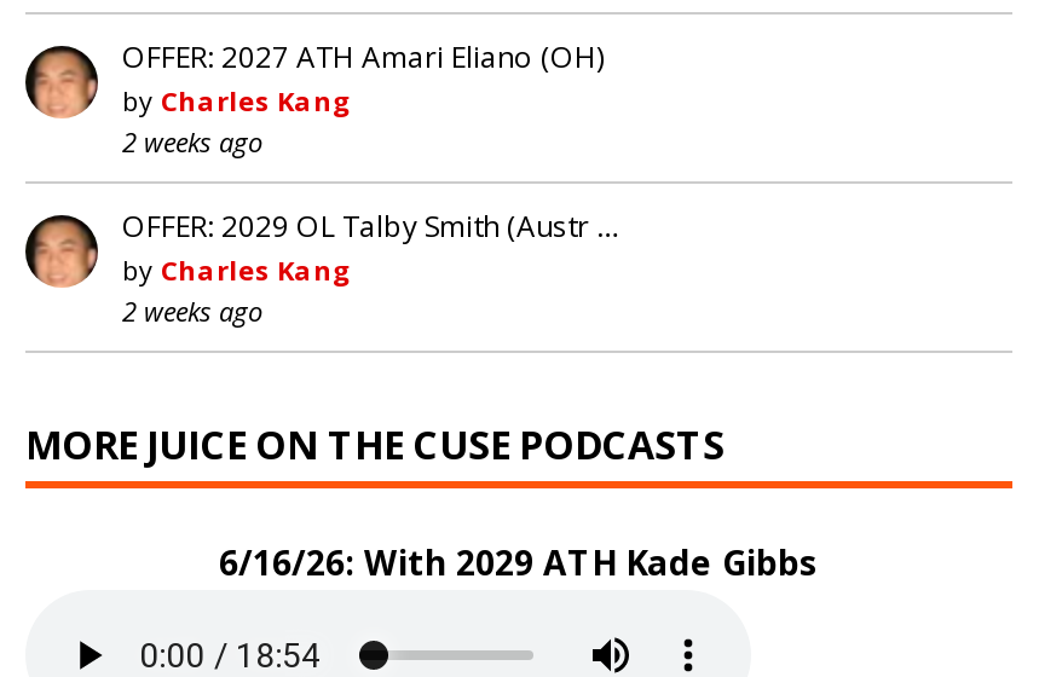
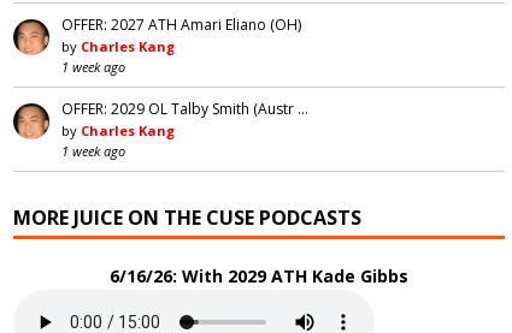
- 2 weeks ago
+ 1 week ago

- 2 weeks ago
+ 1 week ago
